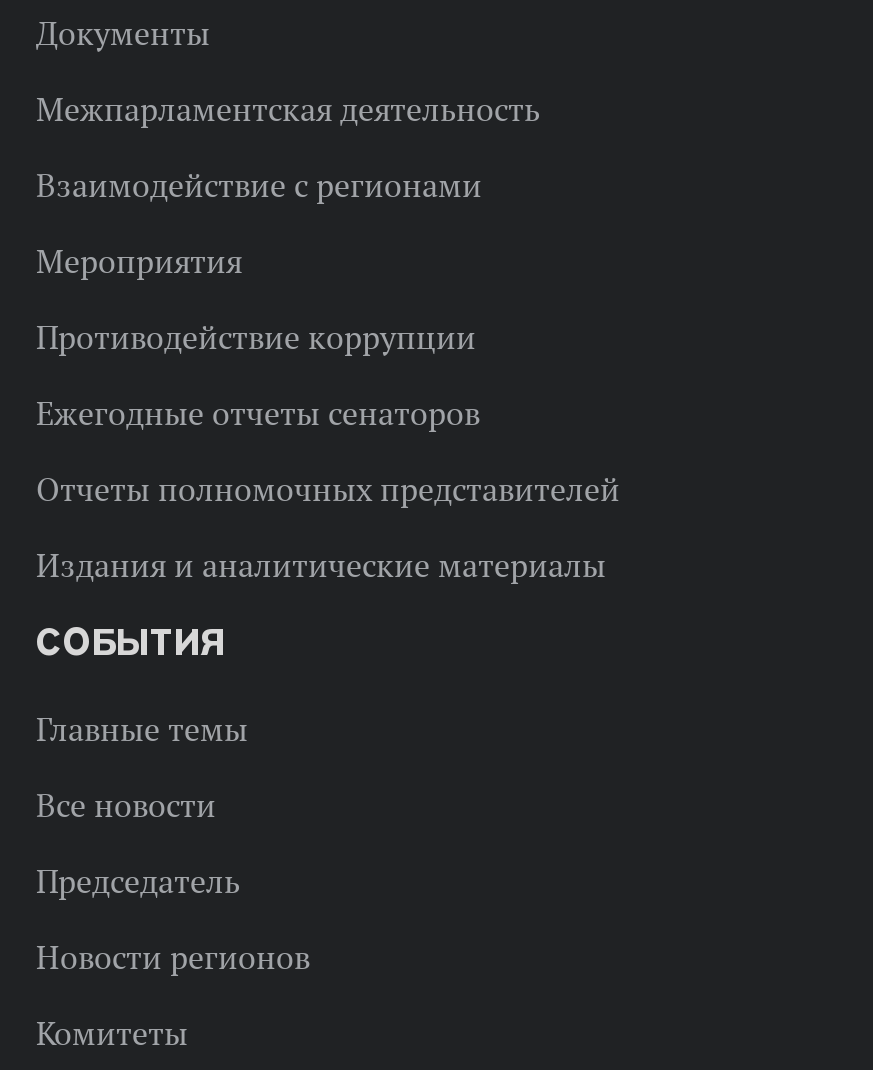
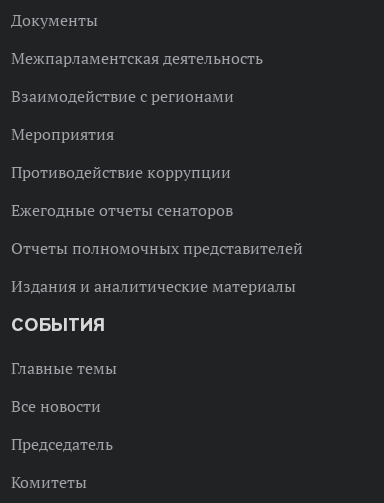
- Новости регионов
